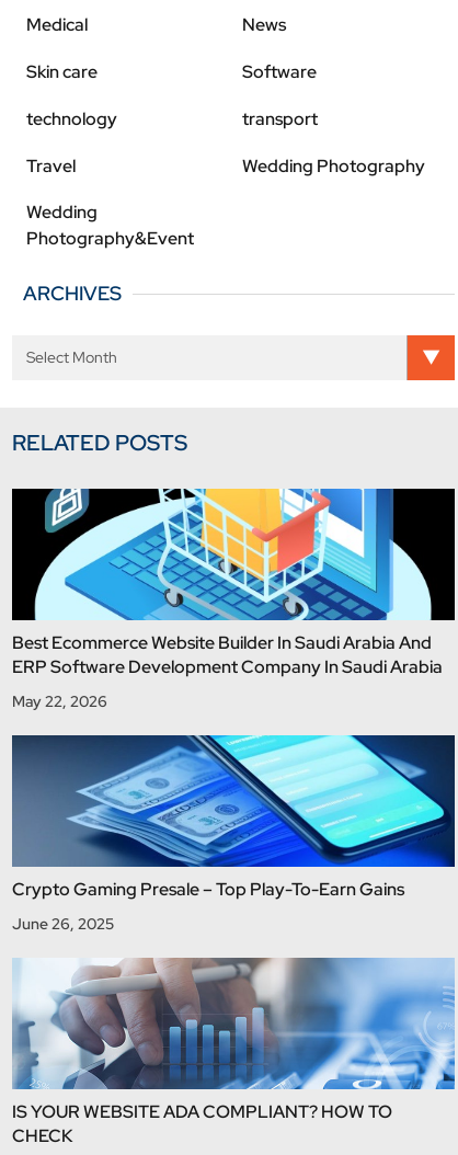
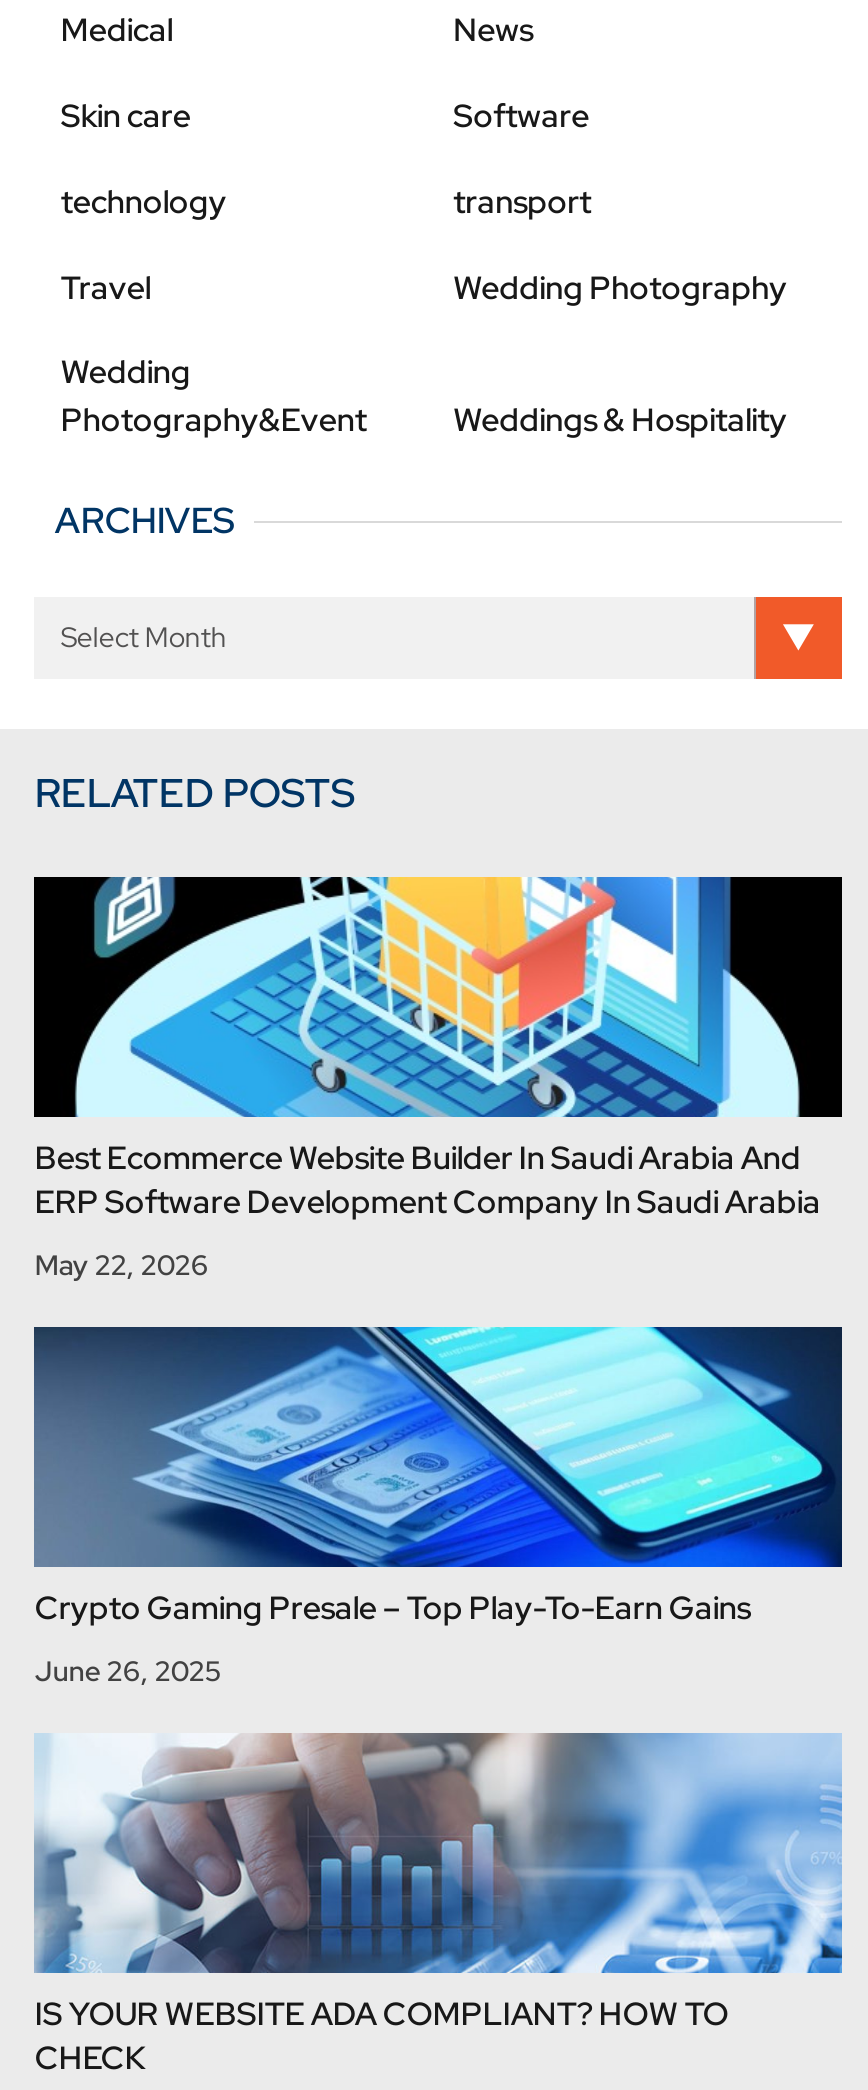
+ Weddings & Hospitality
